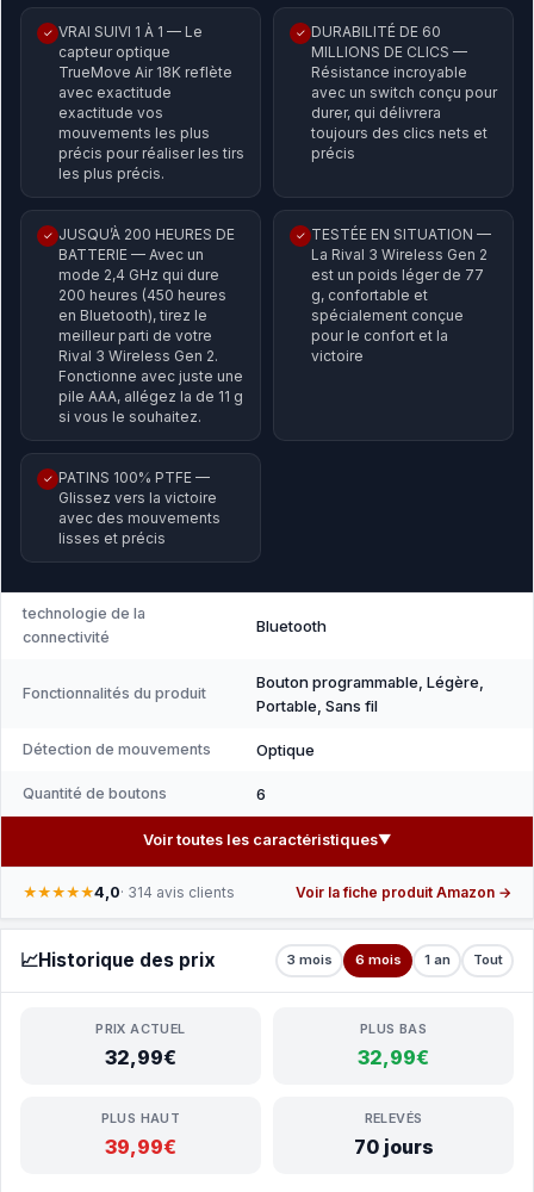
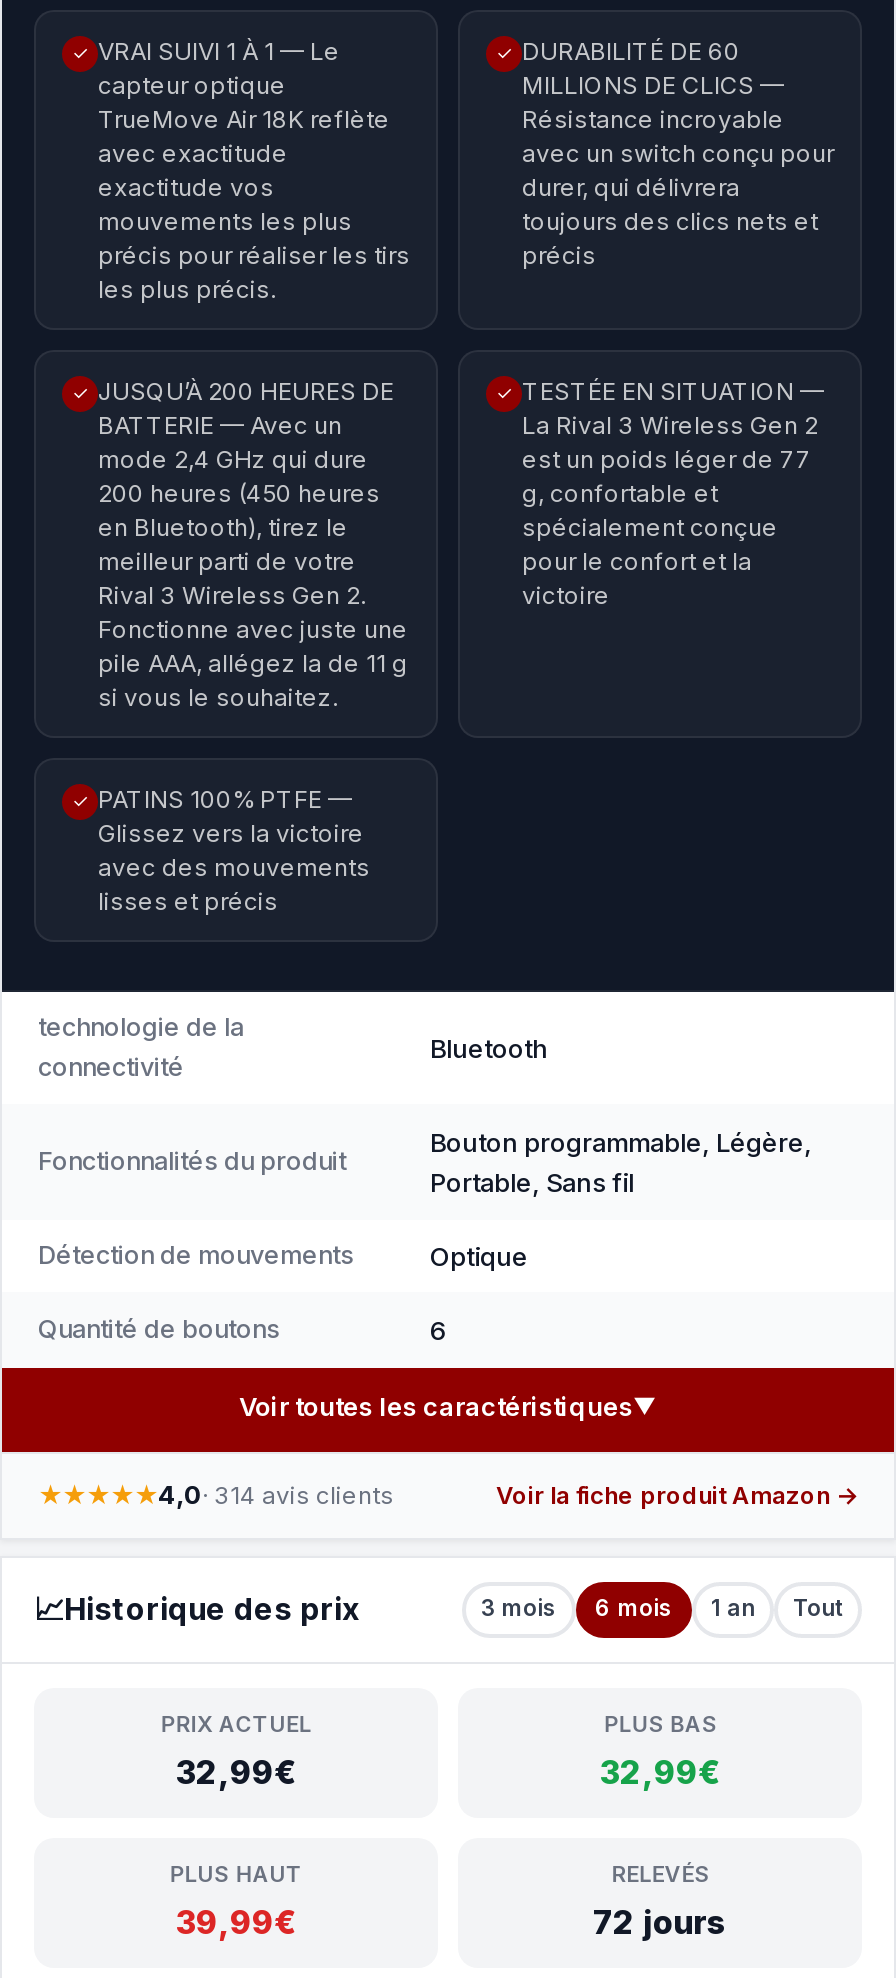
- 70 jours
+ 72 jours
